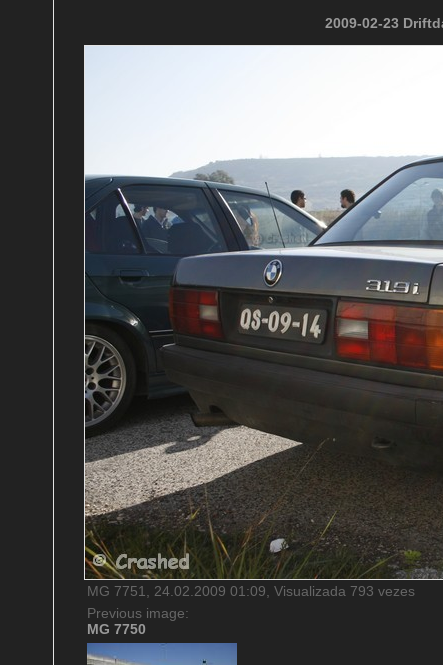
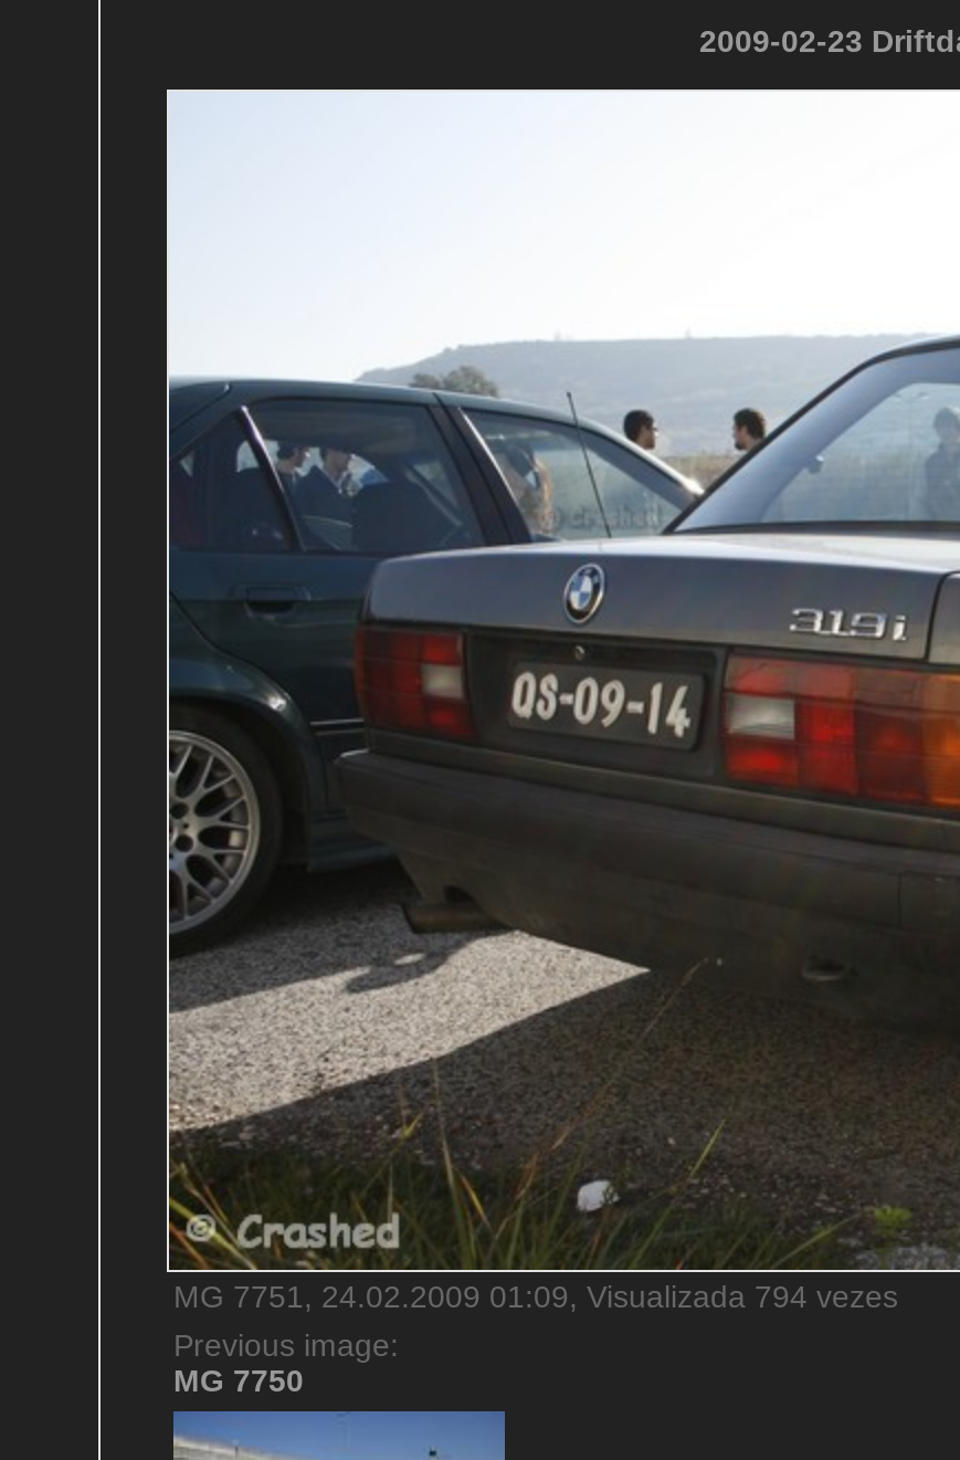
- MG 7751, 24.02.2009 01:09, Visualizada 793 vezes
+ MG 7751, 24.02.2009 01:09, Visualizada 794 vezes
